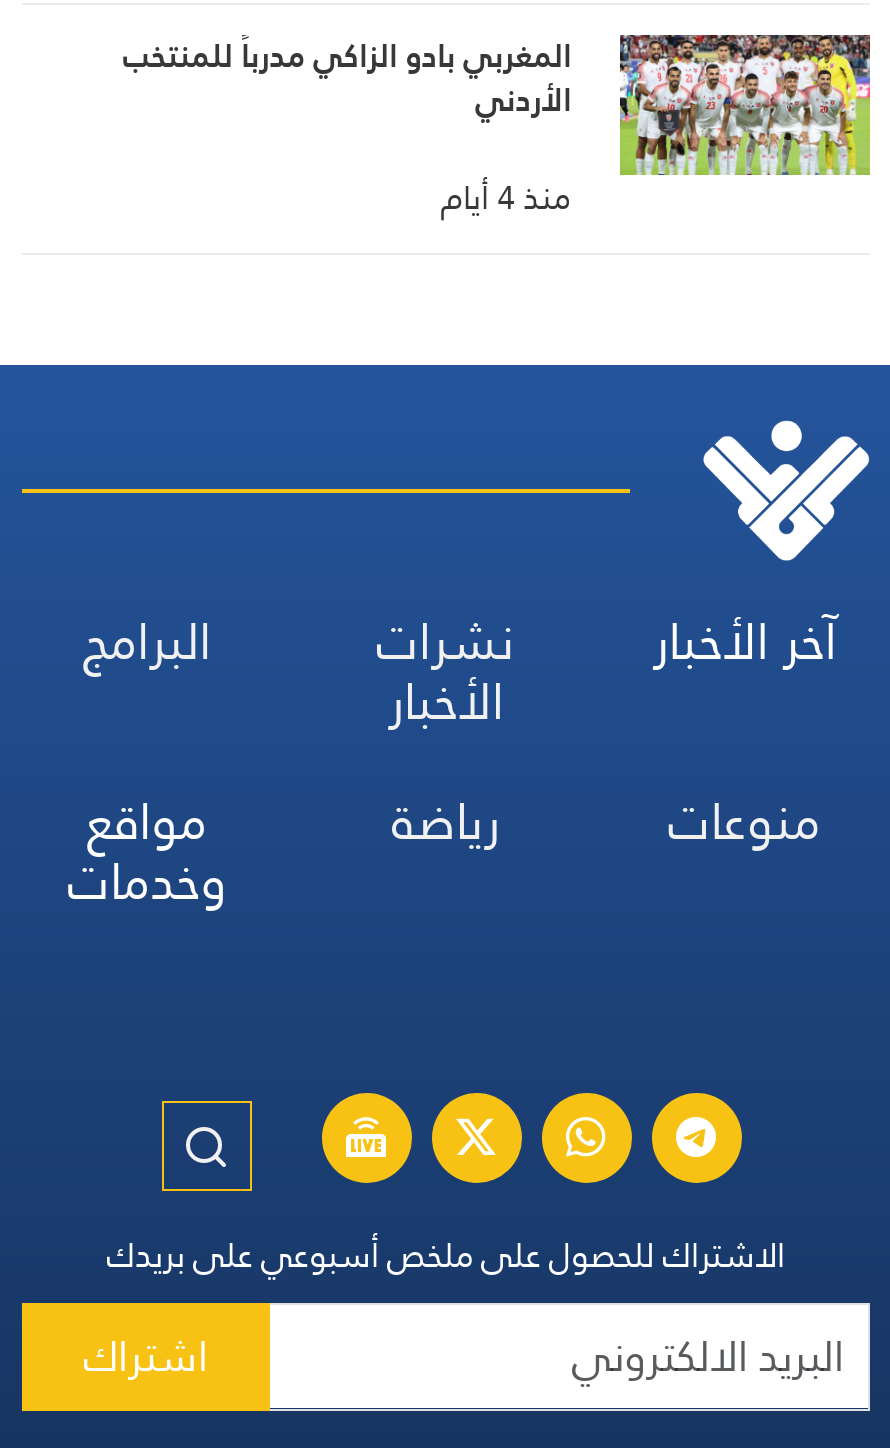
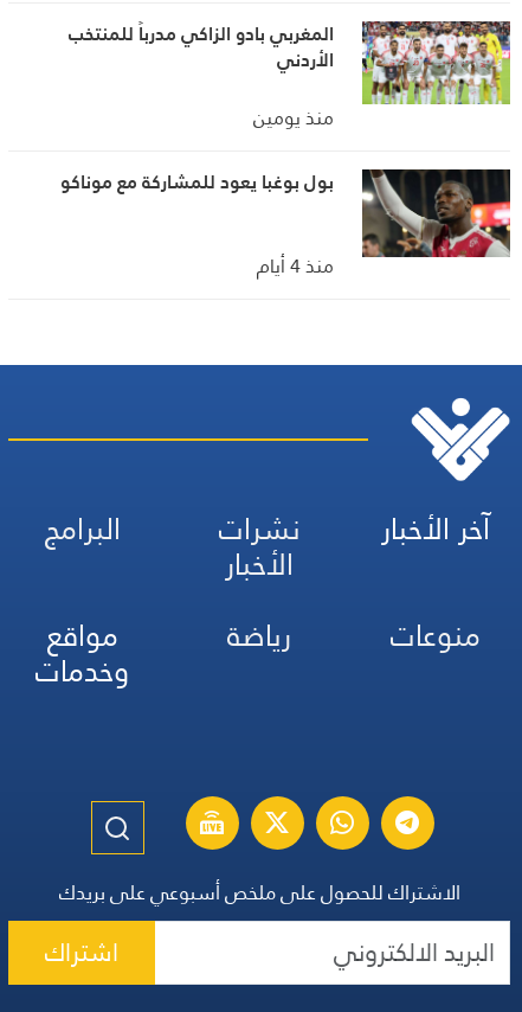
+ [image]
+ منذ يومين
+ بول بوغبا يعود للمشاركة مع موناكو
